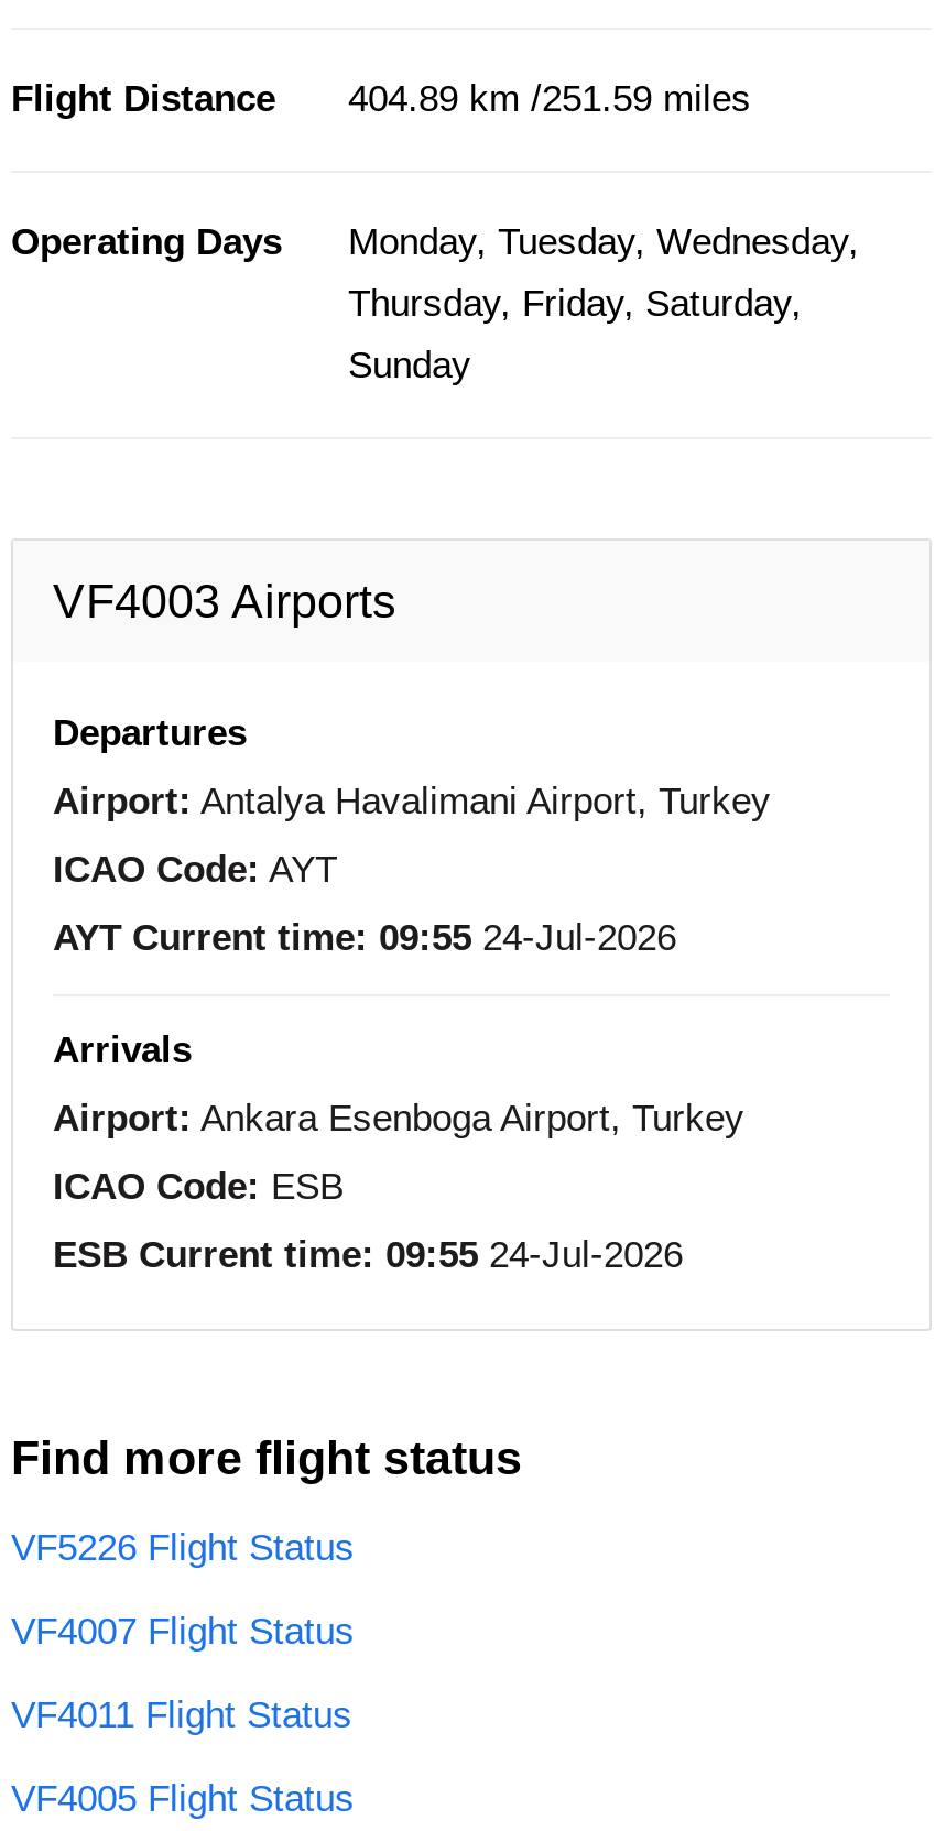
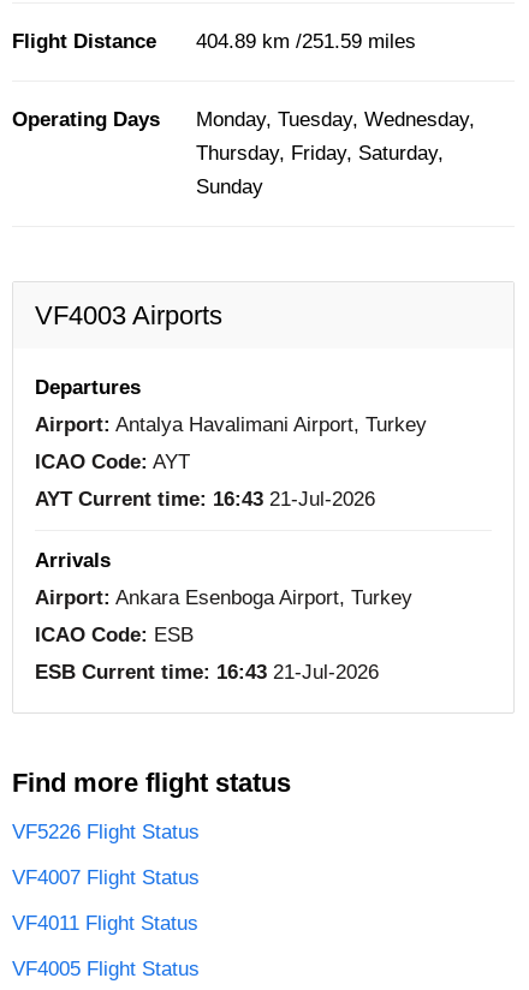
- AYT Current time: 09:55 24-Jul-2026
+ AYT Current time: 16:43 21-Jul-2026

- ESB Current time: 09:55 24-Jul-2026
+ ESB Current time: 16:43 21-Jul-2026
